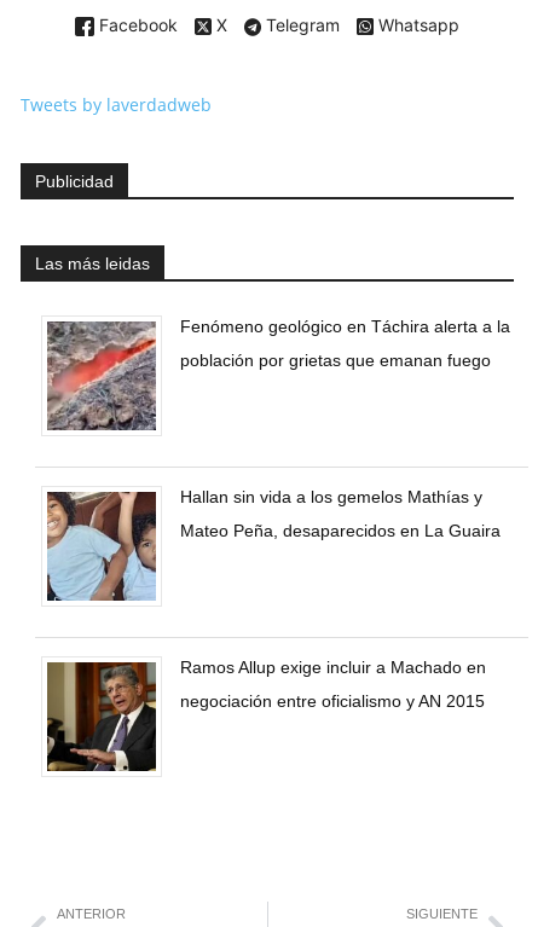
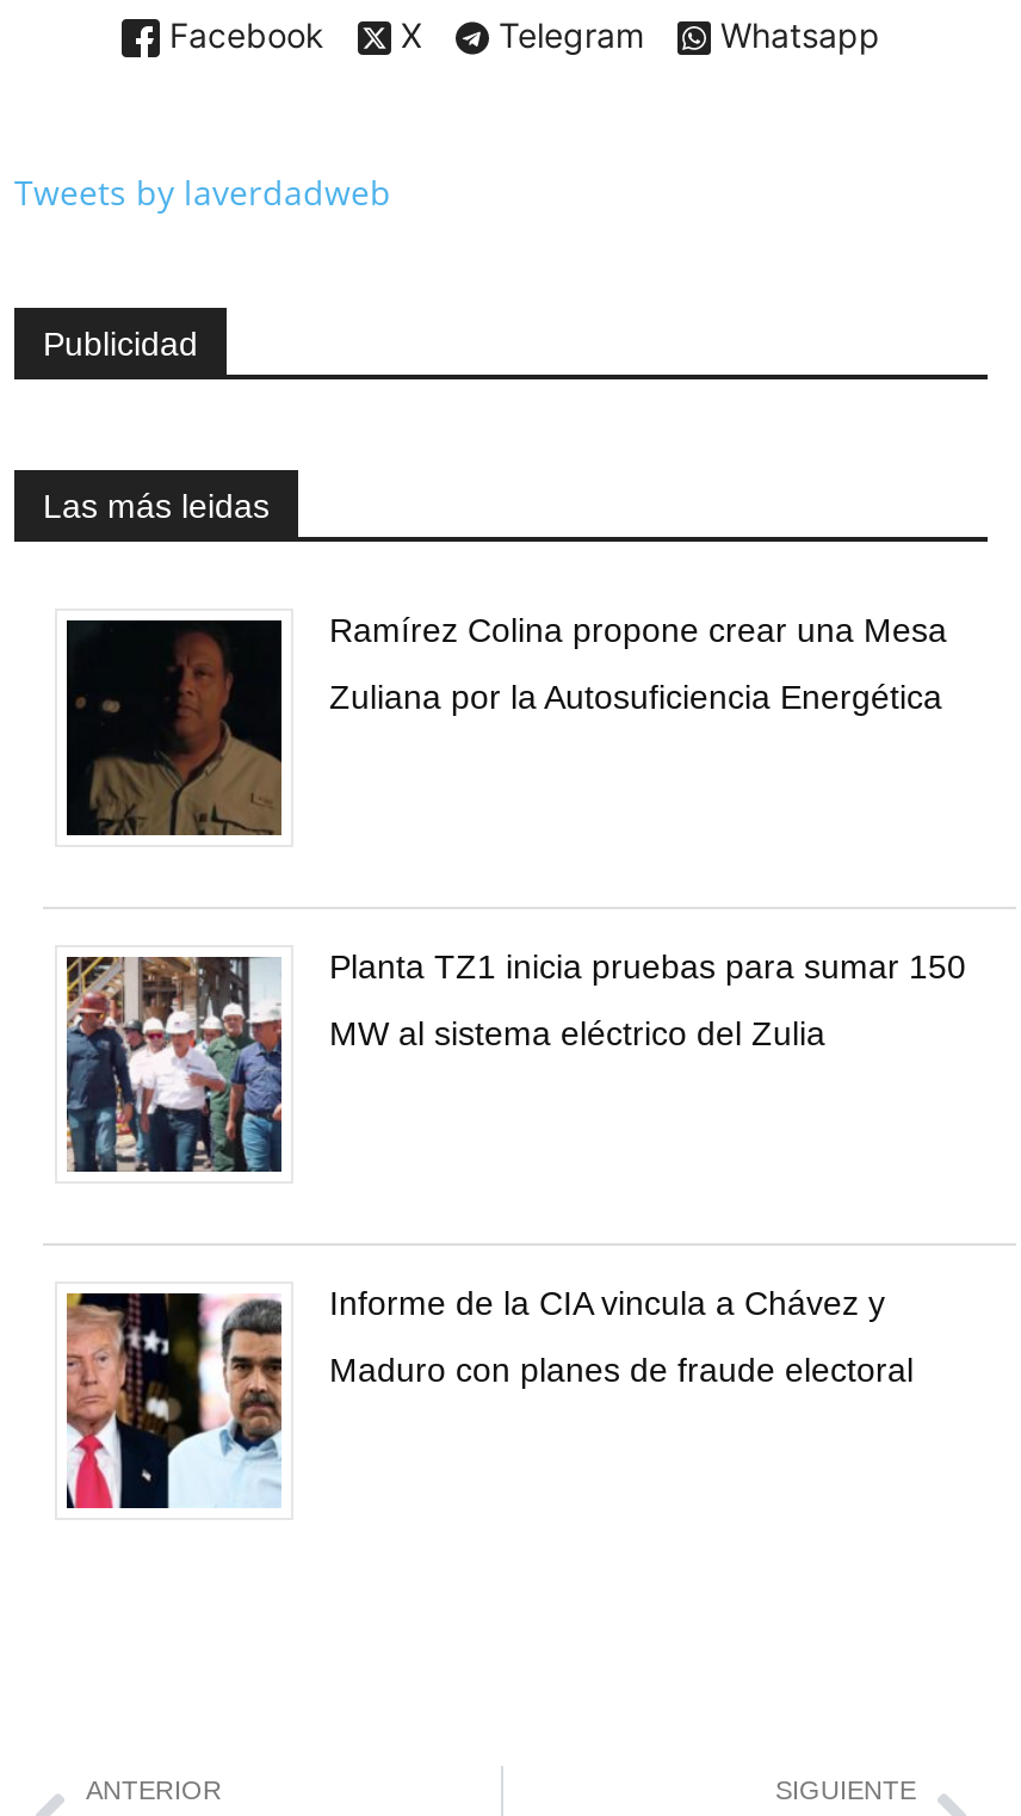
- [image]
- Fenómeno geológico en Táchira alerta a la
+ [image]
+ Ramírez Colina propone crear una Mesa

- población por grietas que emanan fuego
+ Zuliana por la Autosuficiencia Energética

- [image]
- Hallan sin vida a los gemelos Mathías y
+ [image]
+ Planta TZ1 inicia pruebas para sumar 150

- Mateo Peña, desaparecidos en La Guaira
+ MW al sistema eléctrico del Zulia

- [image]
- Ramos Allup exige incluir a Machado en
+ [image]
+ Informe de la CIA vincula a Chávez y

- negociación entre oficialismo y AN 2015
+ Maduro con planes de fraude electoral
